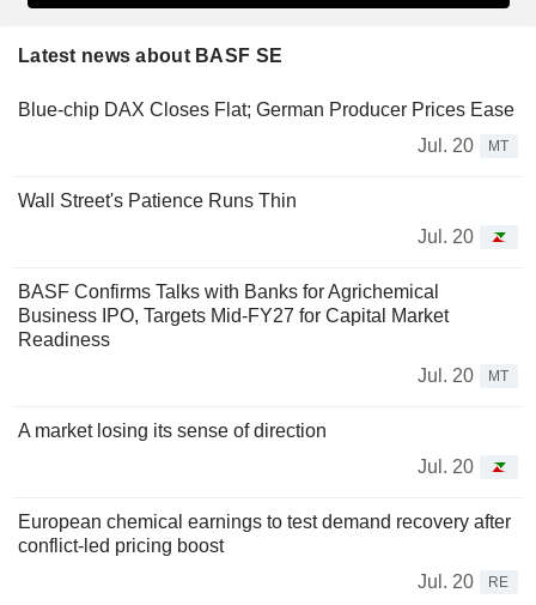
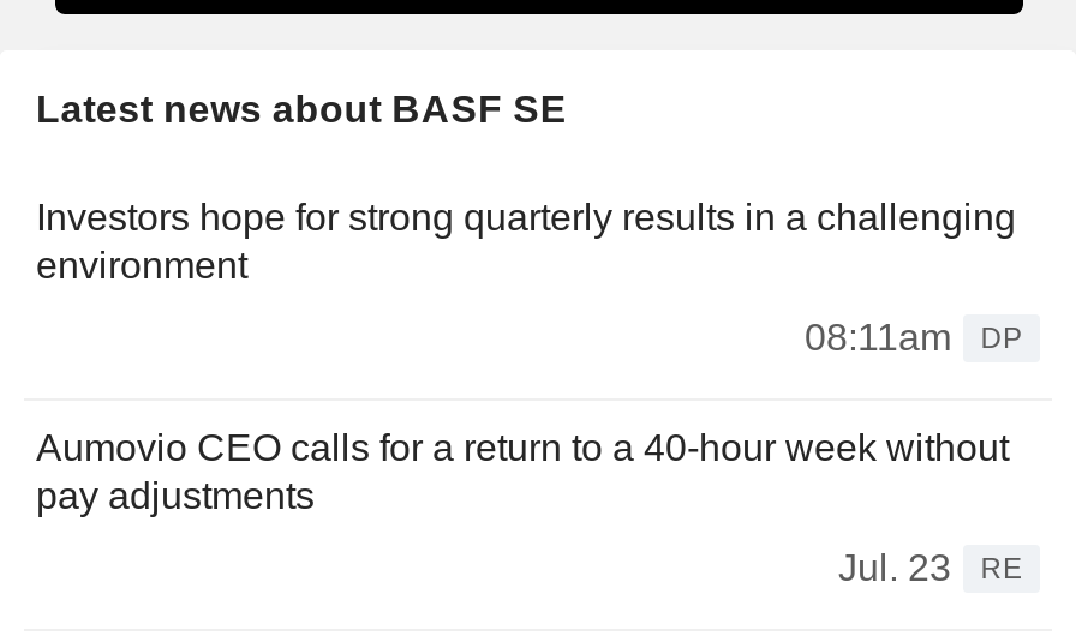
- Blue-chip DAX Closes Flat; German Producer Prices Ease
- Jul. 20
- MT
- Wall Street's Patience Runs Thin
- Jul. 20
- BASF Confirms Talks with Banks for Agrichemical
- Business IPO, Targets Mid-FY27 for Capital Market
- Readiness
- Jul. 20
- MT
- A market losing its sense of direction
- Jul. 20
- European chemical earnings to test demand recovery after
- conflict-led pricing boost
- Jul. 20
+ Investors hope for strong quarterly results in a challenging
+ environment
+ 08:11am
+ DP
+ Aumovio CEO calls for a return to a 40-hour week without
+ pay adjustments
+ Jul. 23
